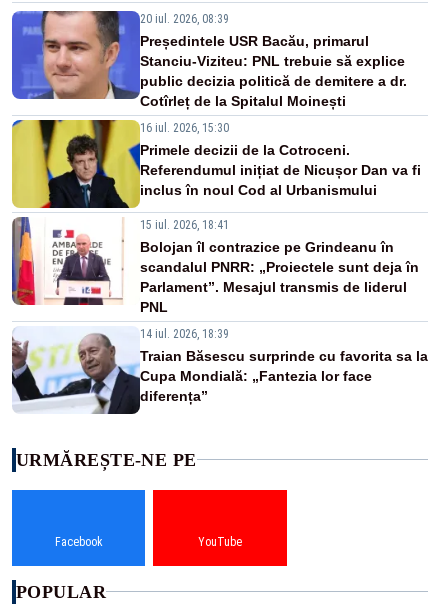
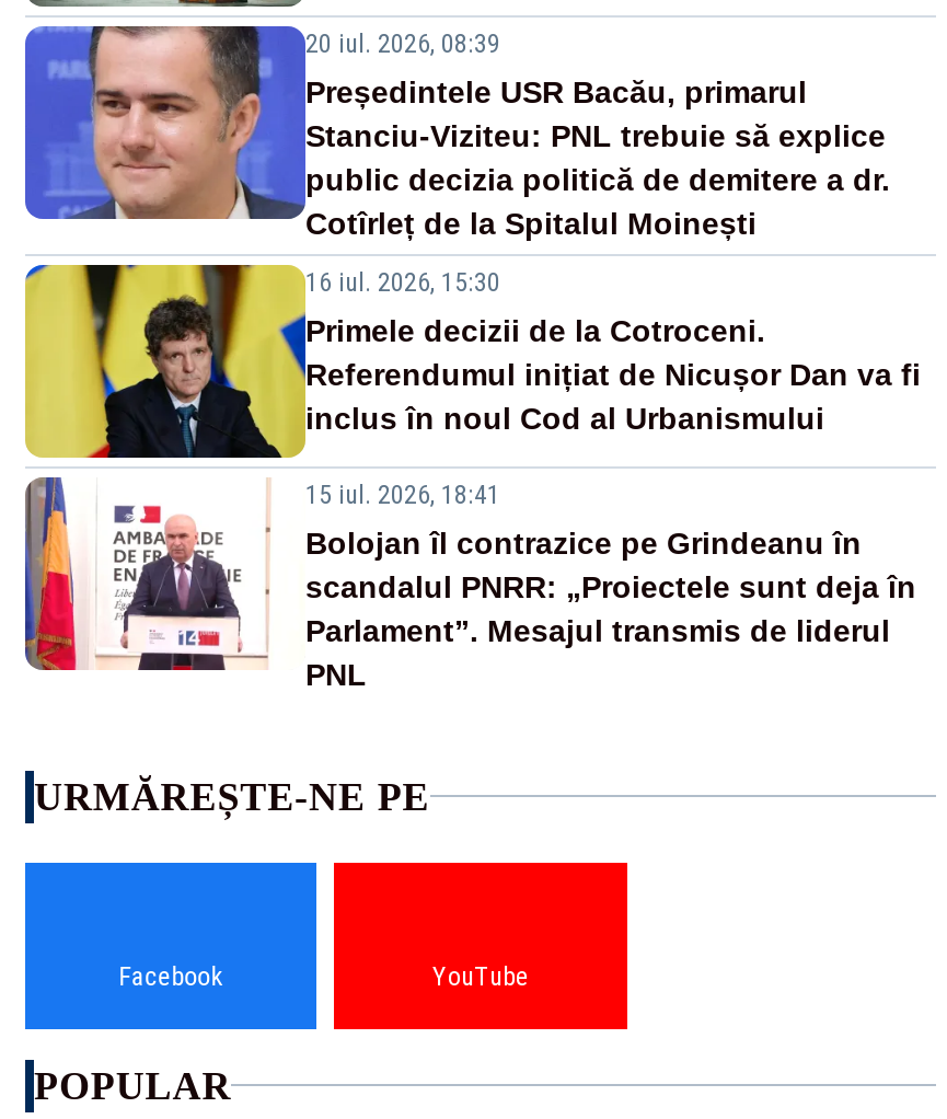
- [image]
- 14 iul. 2026, 18:39
- Traian Băsescu surprinde cu favorita sa la
- Cupa Mondială: „Fantezia lor face
- diferența”
